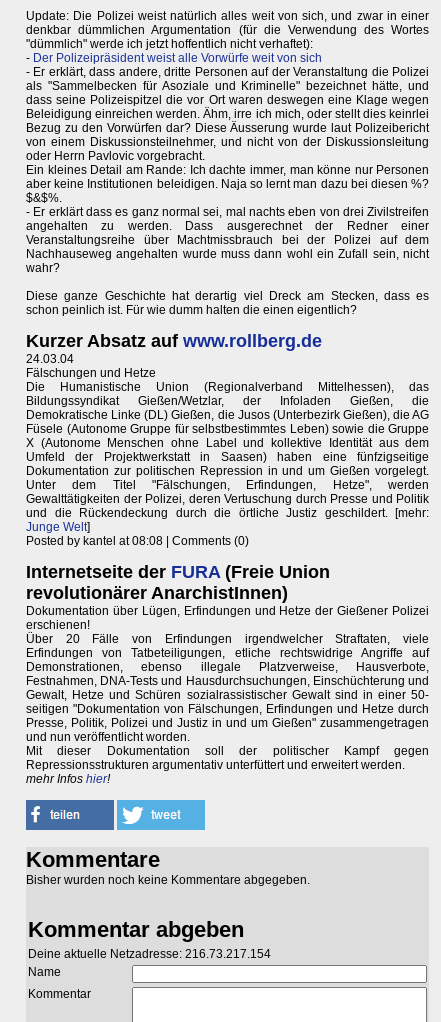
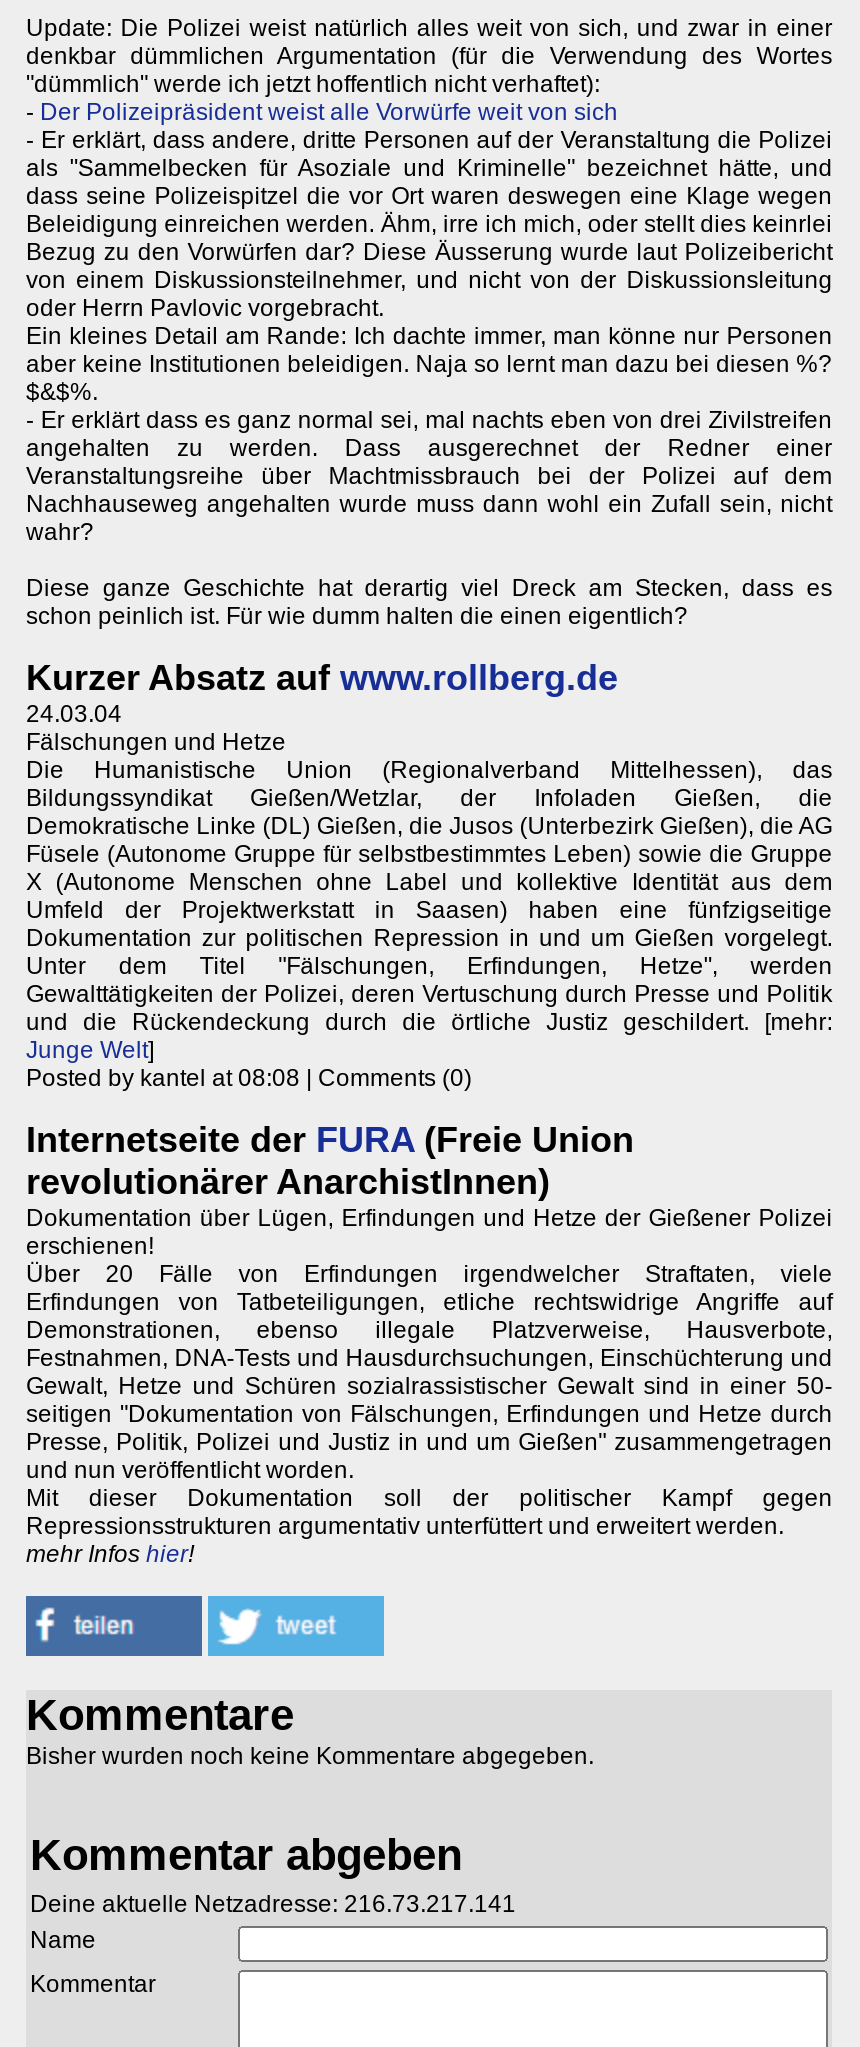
- Deine aktuelle Netzadresse: 216.73.217.154
+ Deine aktuelle Netzadresse: 216.73.217.141
